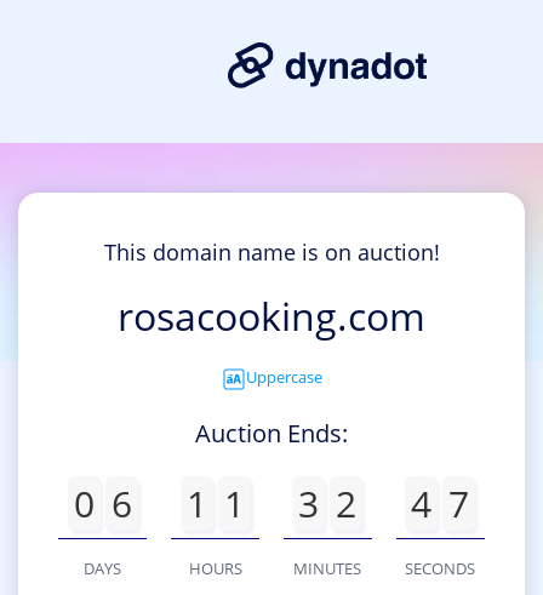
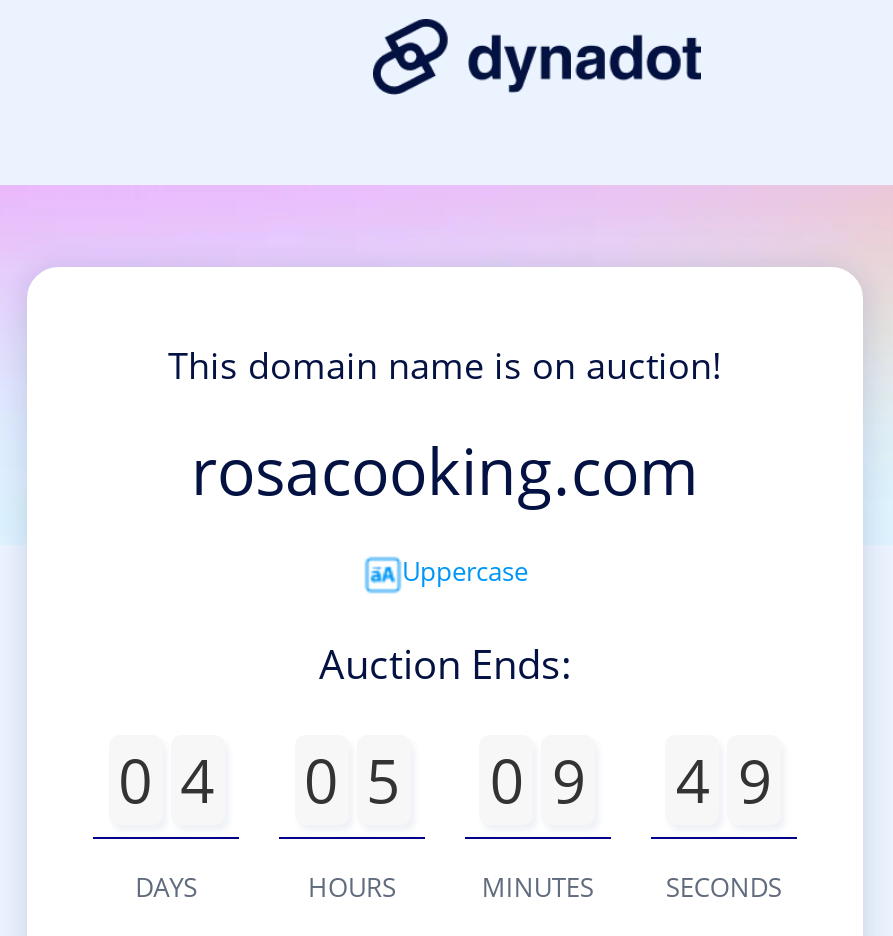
- 0 6
+ 0 4

- 1 1
+ 0 5

- 3 2
+ 0 9

- 4 7
+ 4 9
